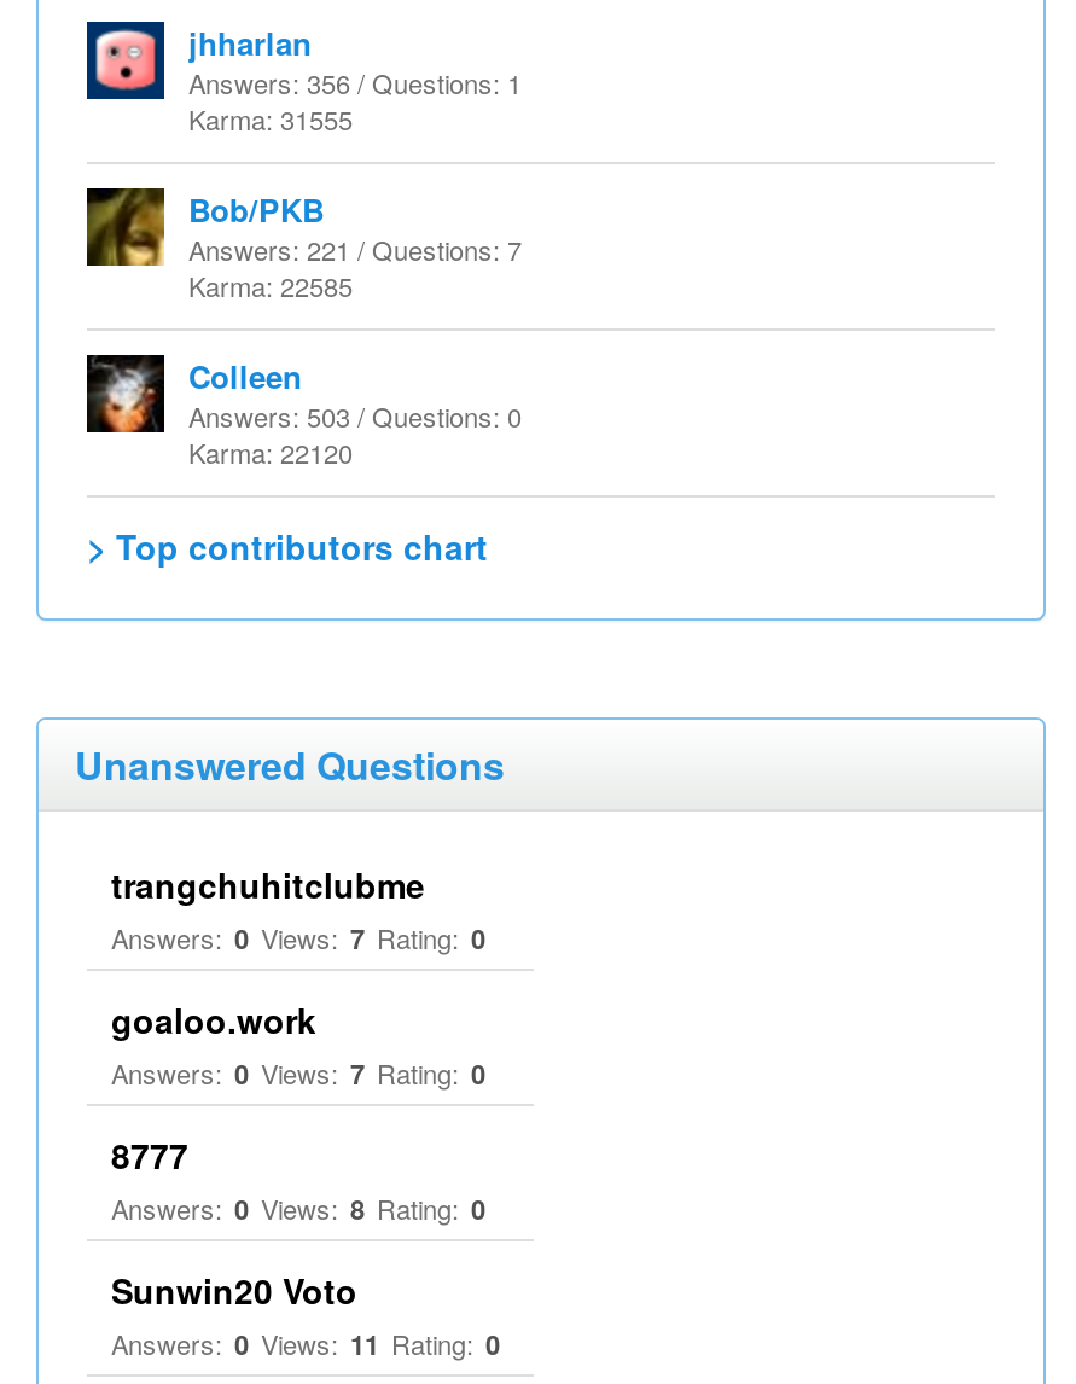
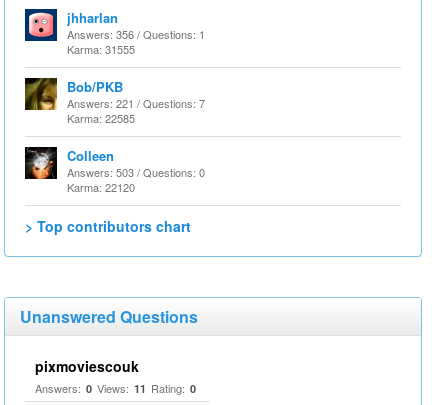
- trangchuhitclubme
- Answers: 0 Views: 7 Rating: 0
- goaloo.work
- Answers: 0 Views: 7 Rating: 0
- 8777
- Answers: 0 Views: 8 Rating: 0
- Sunwin20 Voto
+ pixmoviescouk
